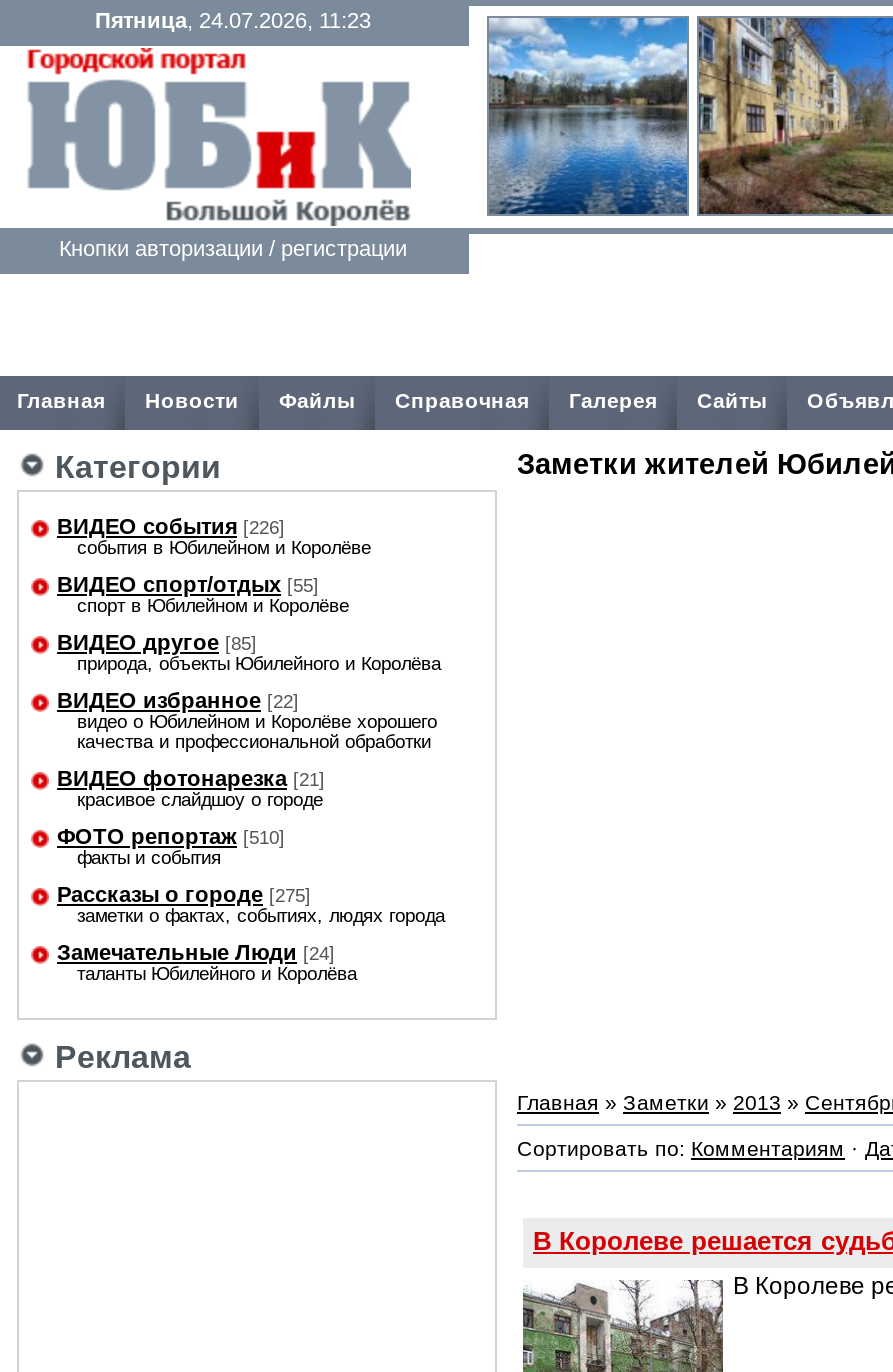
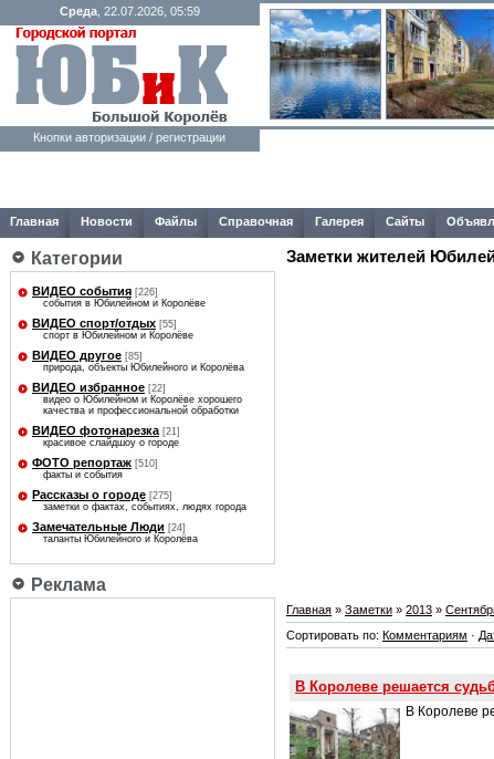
- Пятница, 24.07.2026, 11:23
+ Среда, 22.07.2026, 05:59
